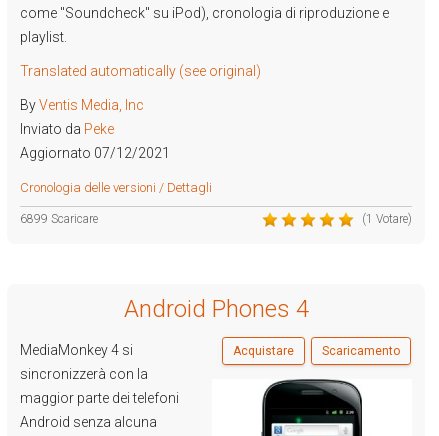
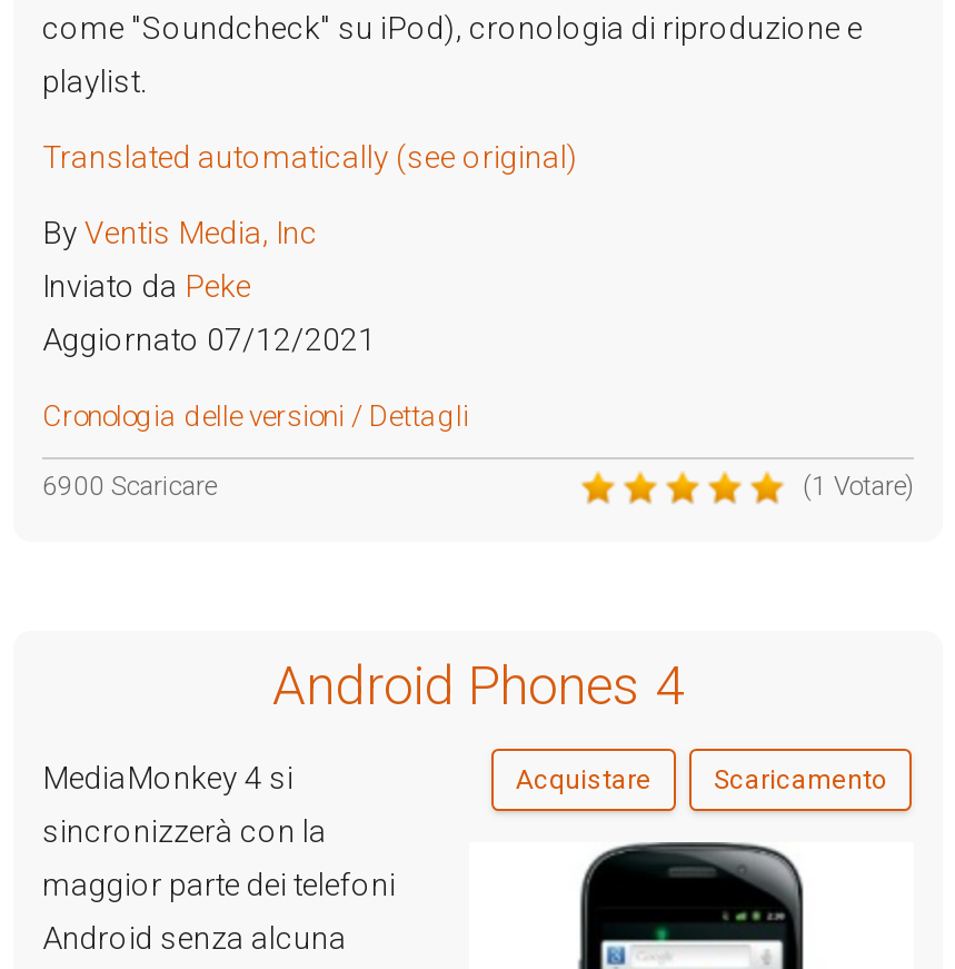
- 6899 Scaricare
+ 6900 Scaricare
